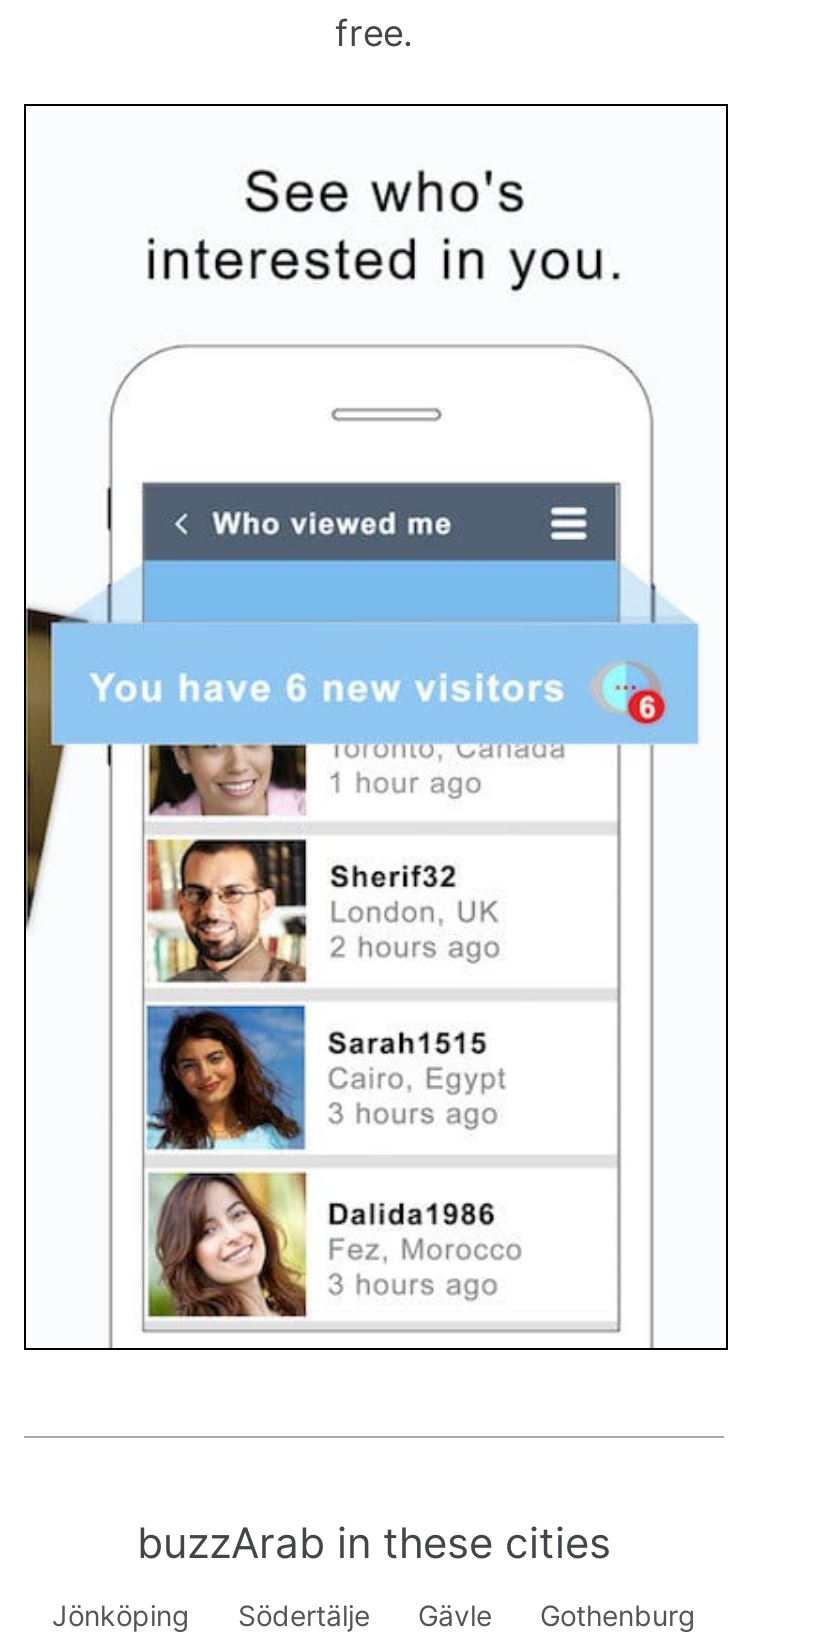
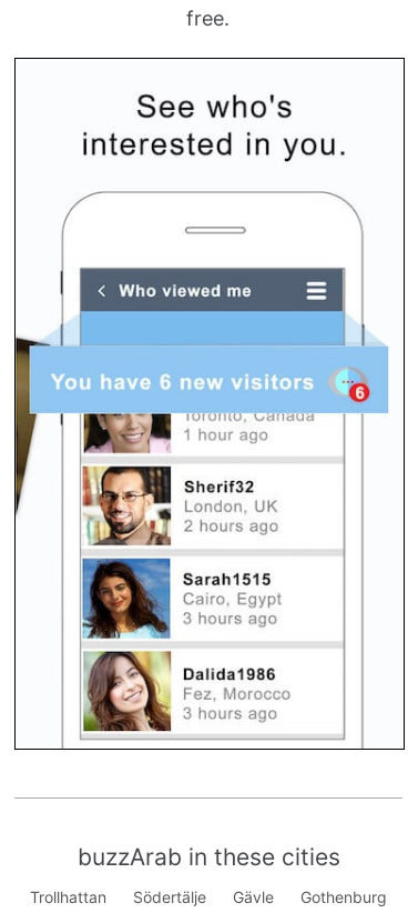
- Jönköping
+ Trollhattan
